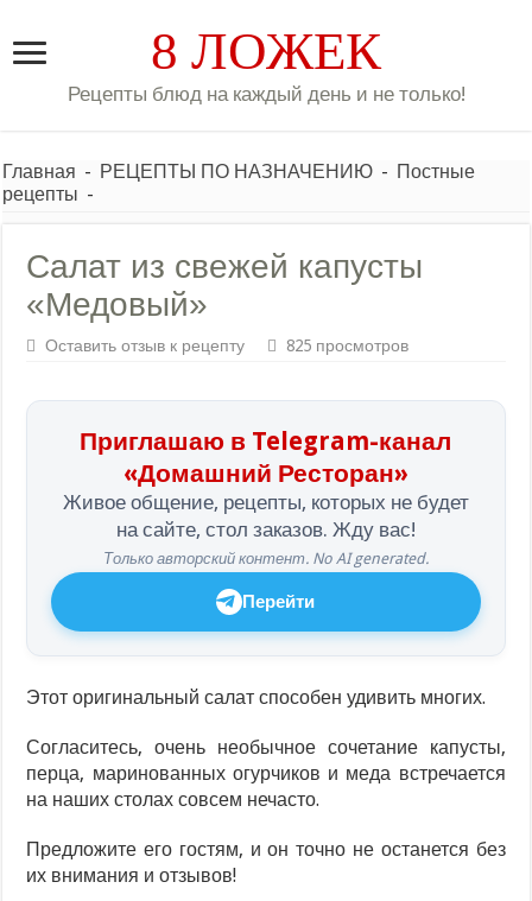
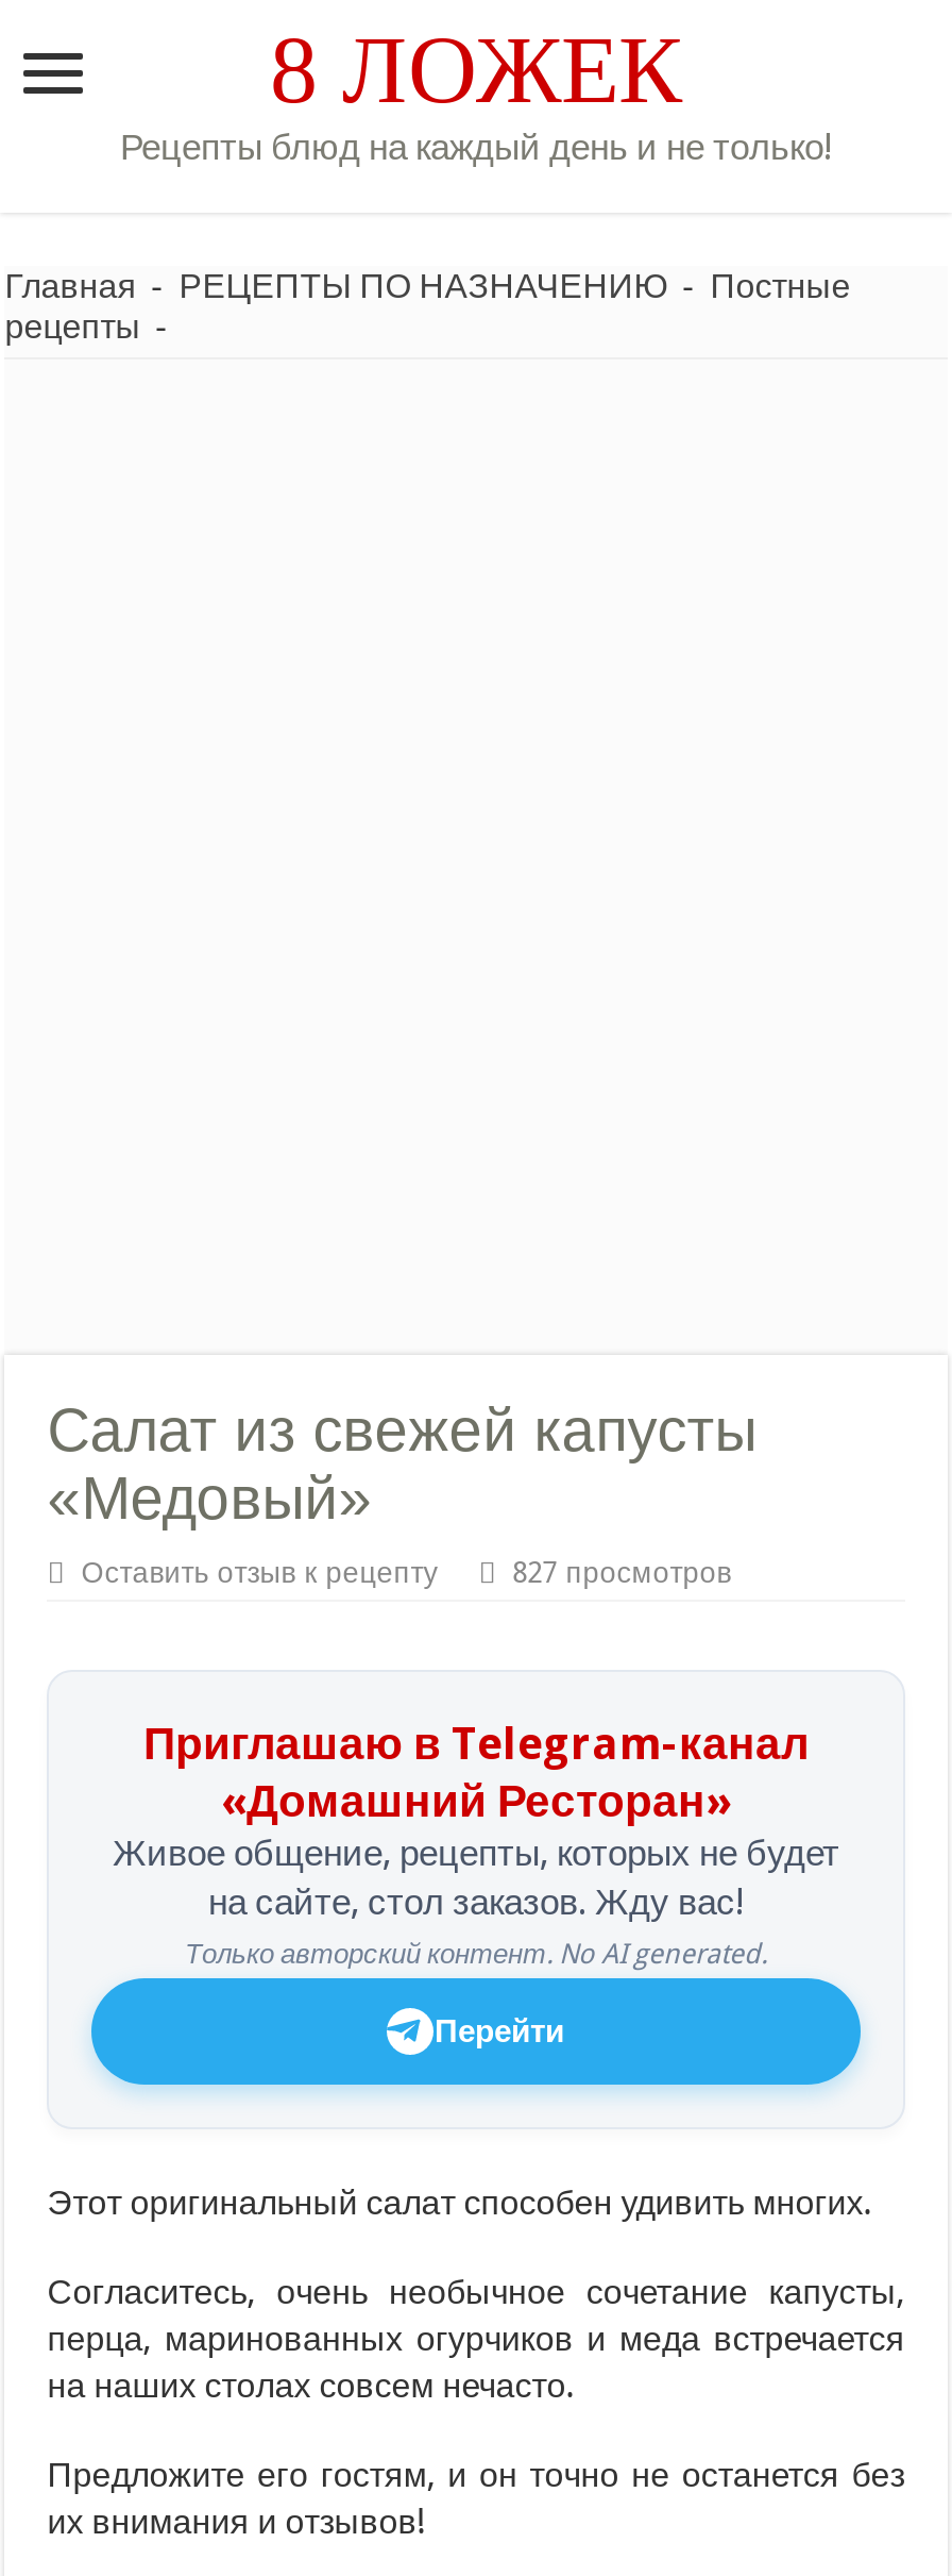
- 825 просмотров
+ 827 просмотров
